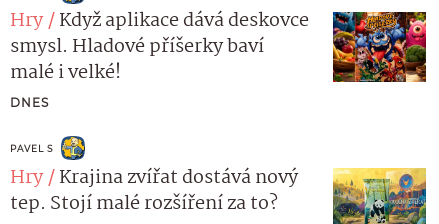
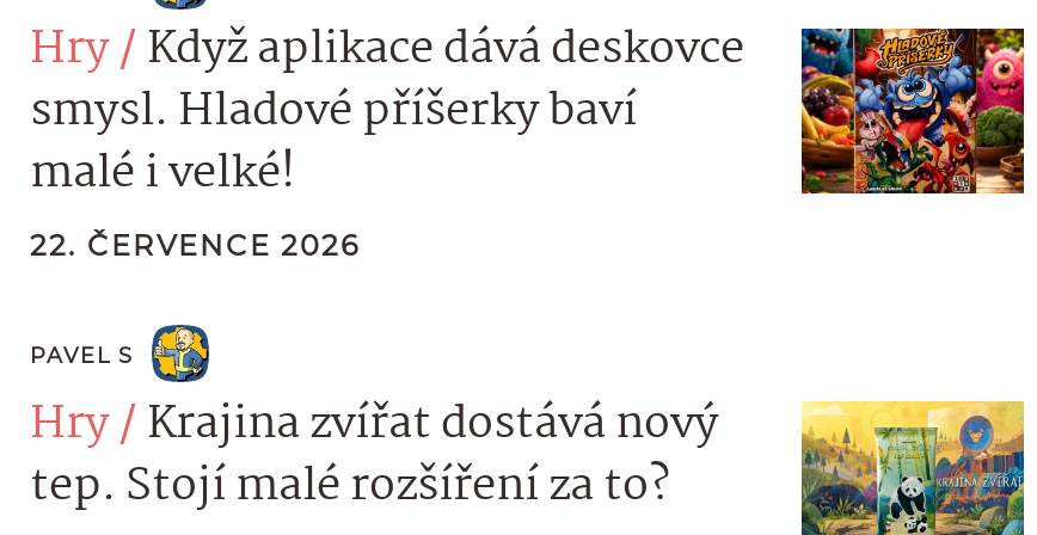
- DNES
+ 22. ČERVENCE 2026
